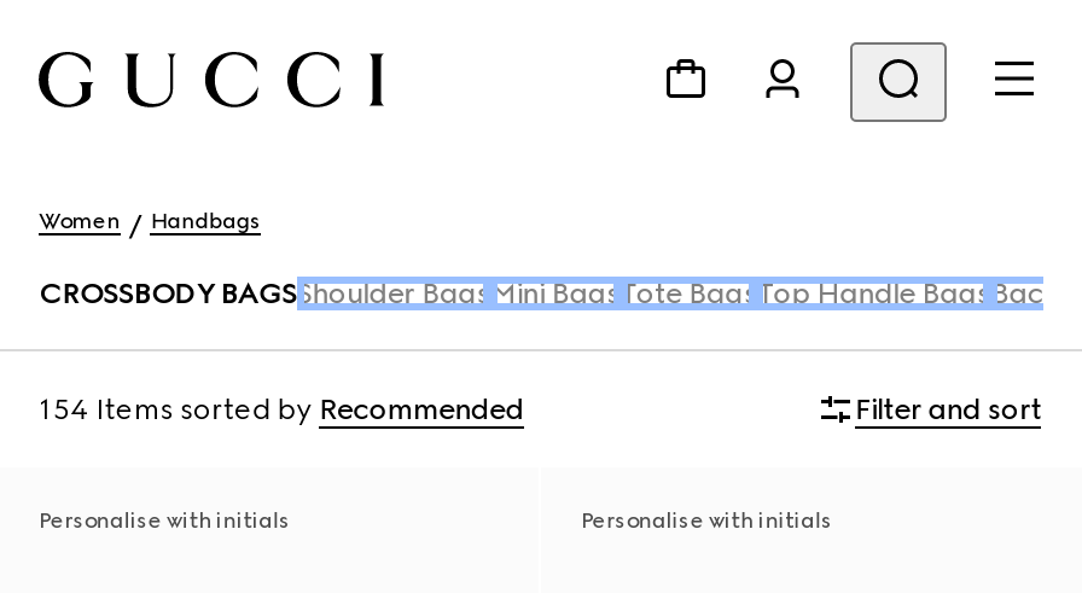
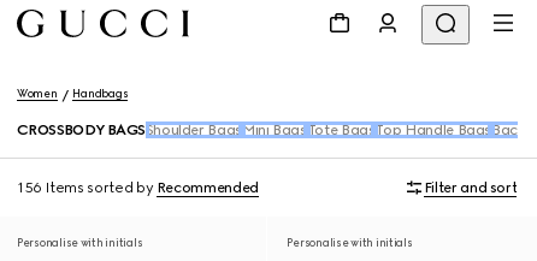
- 154 Items sorted by Recommended
+ 156 Items sorted by Recommended
